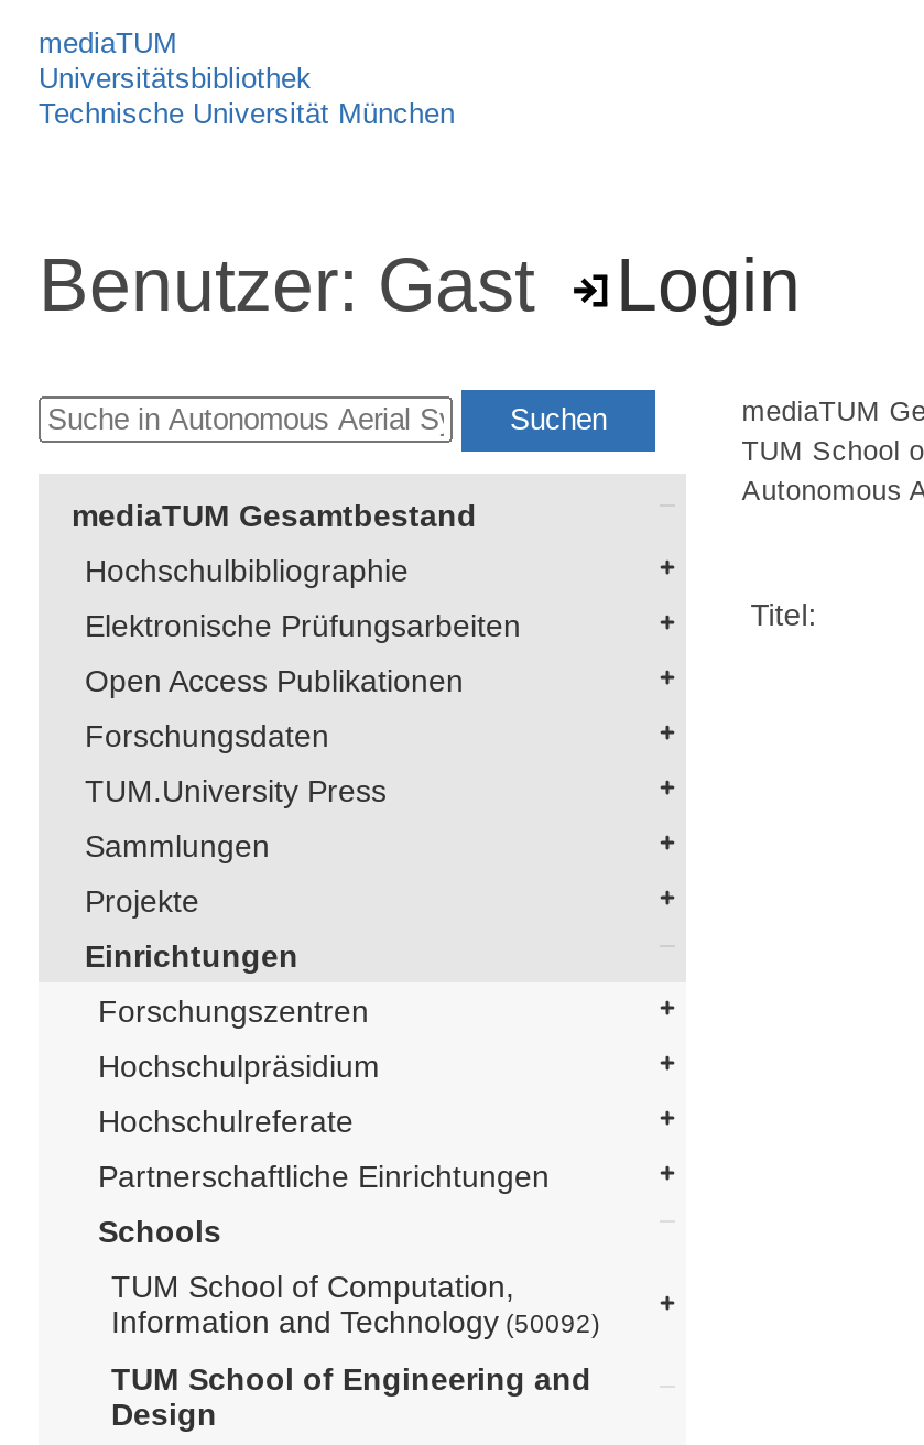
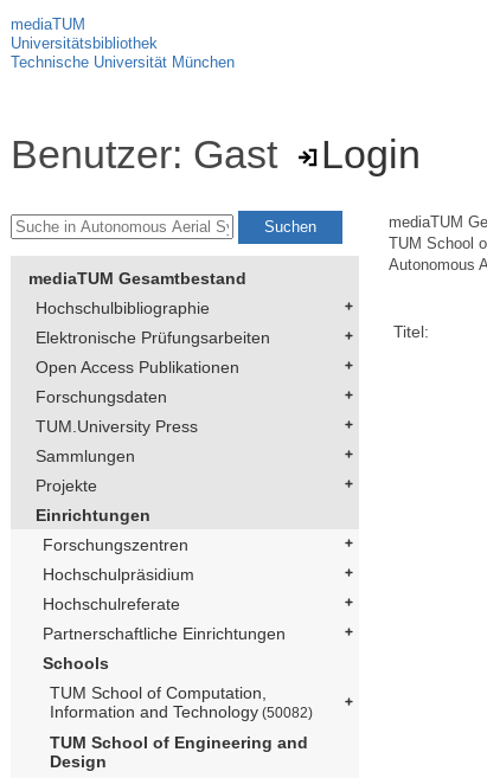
- Information and Technology (50092)
+ Information and Technology (50082)
